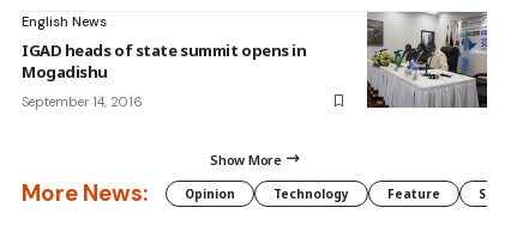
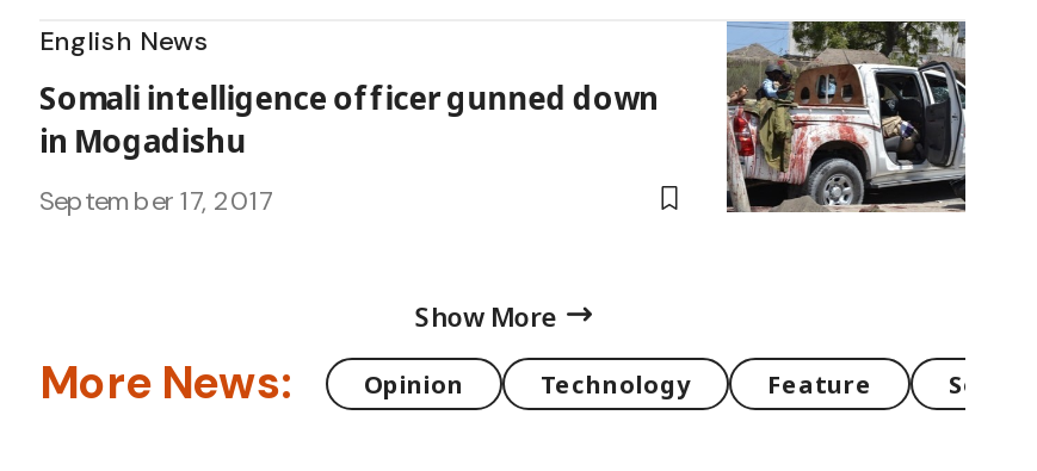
- [image]
+ [image]

- IGAD heads of state summit opens in
- Mogadishu
+ Somali intelligence officer gunned down
+ in Mogadishu

- September 14, 2016
+ September 17, 2017
